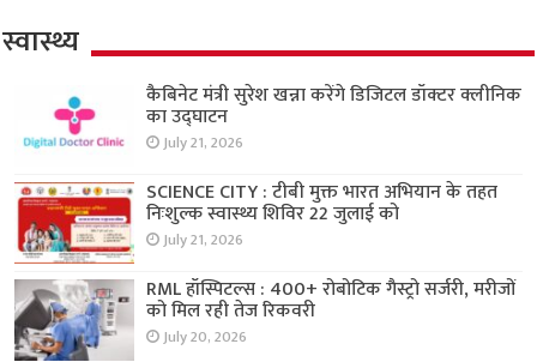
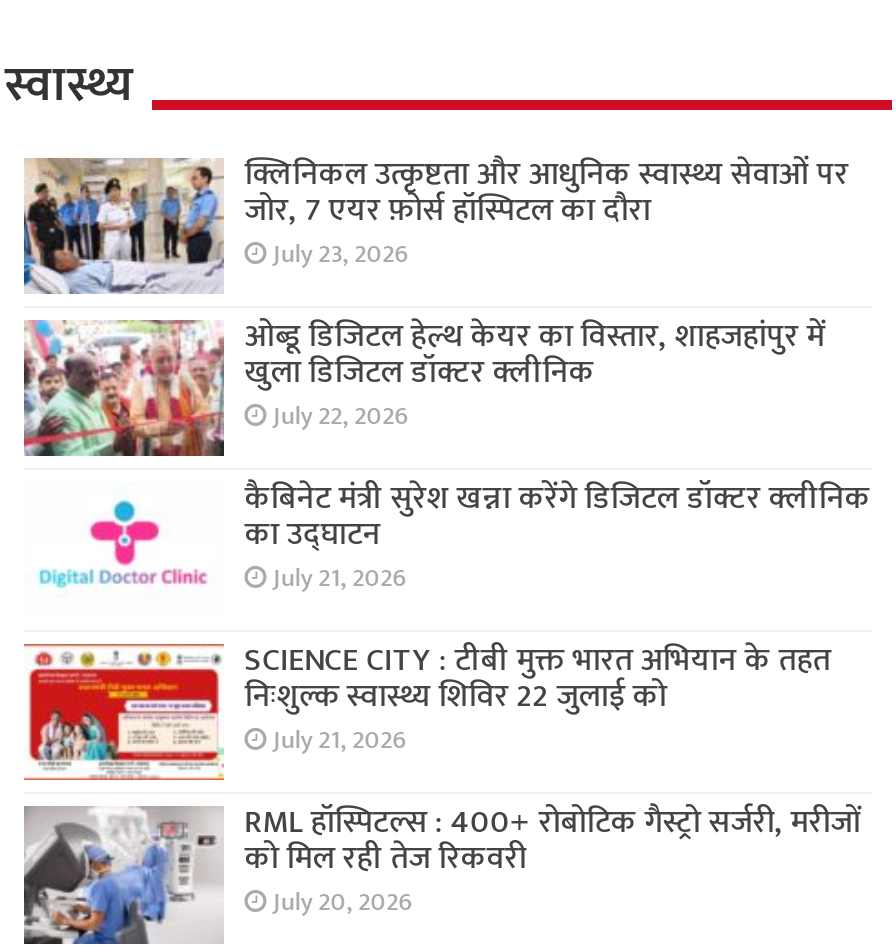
+ [image]
+ क्लिनिकल उत्कृष्टता और आधुनिक स्वास्थ्य सेवाओं पर
+ जोर, 7 एयर फ़ोर्स हॉस्पिटल का दौरा
+ July 23, 2026
+ ओब्डू डिजिटल हेल्थ केयर का विस्तार, शाहजहांपुर में
+ खुला डिजिटल डॉक्टर क्लीनिक
+ July 22, 2026

+ [image]
